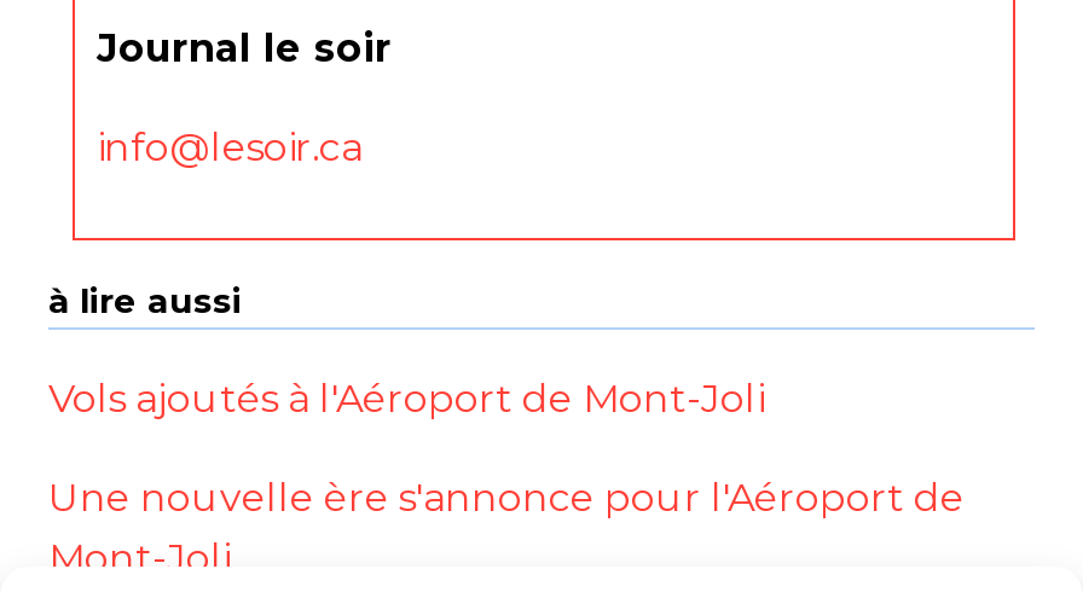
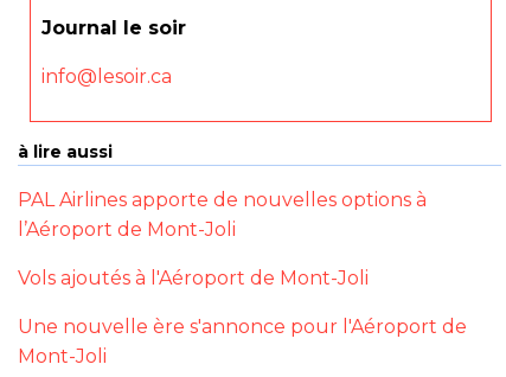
+ PAL Airlines apporte de nouvelles options à
+ l’Aéroport de Mont-Joli
